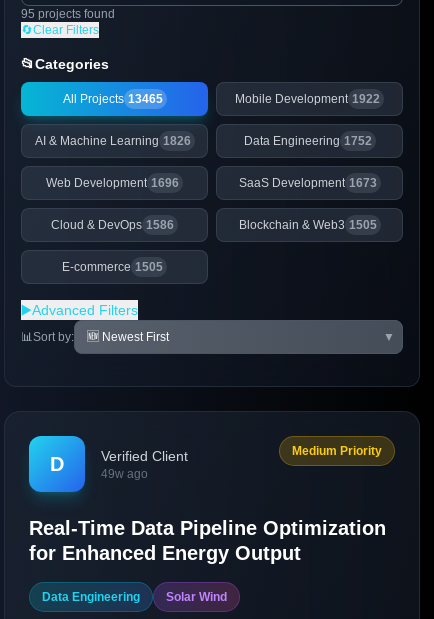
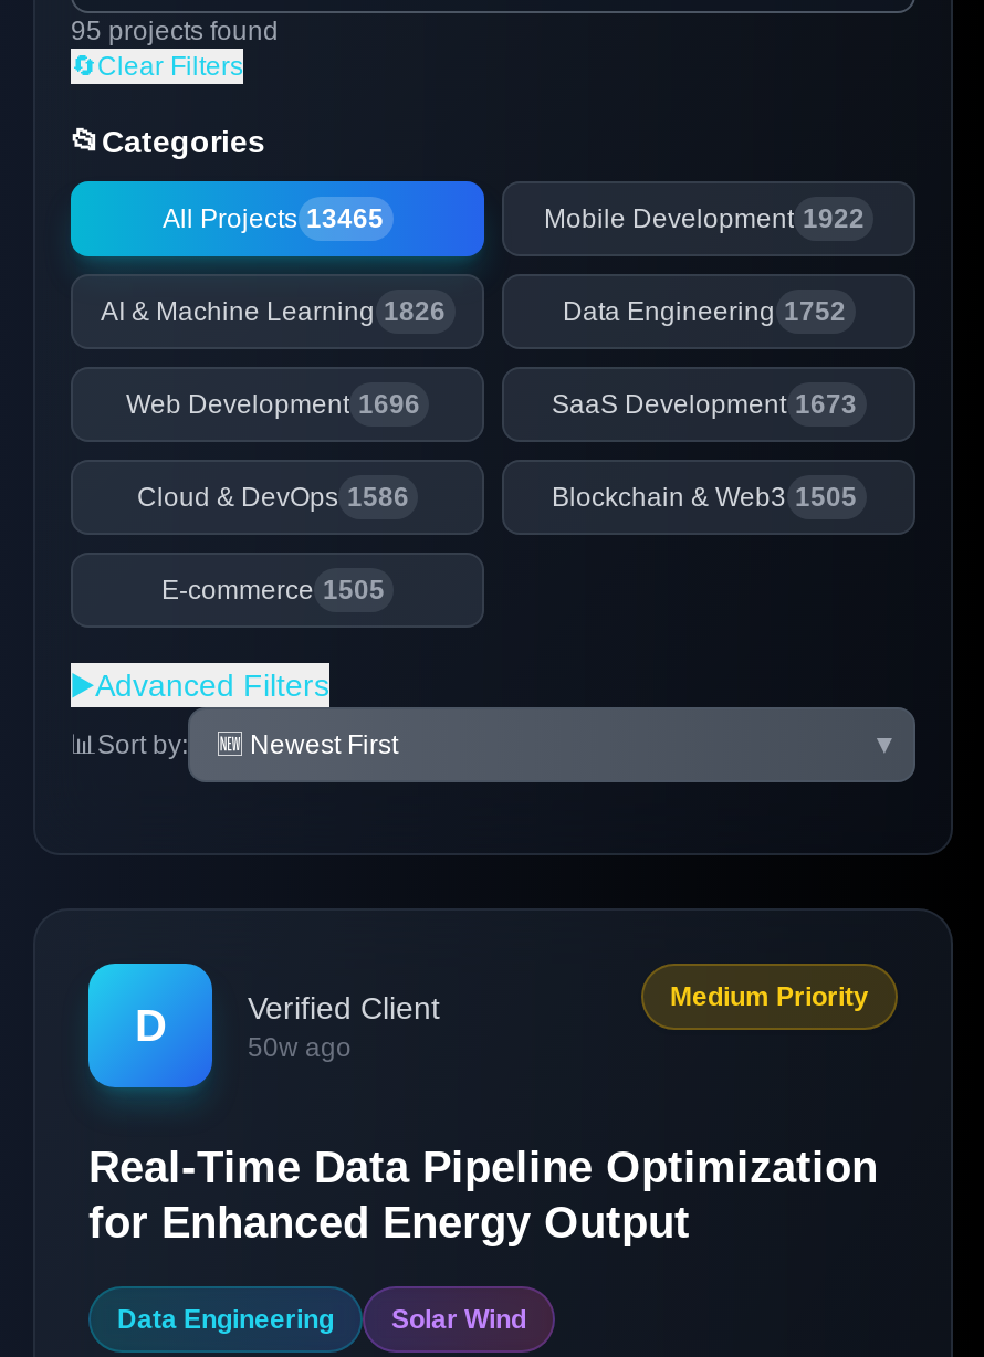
- 49w ago
+ 50w ago
